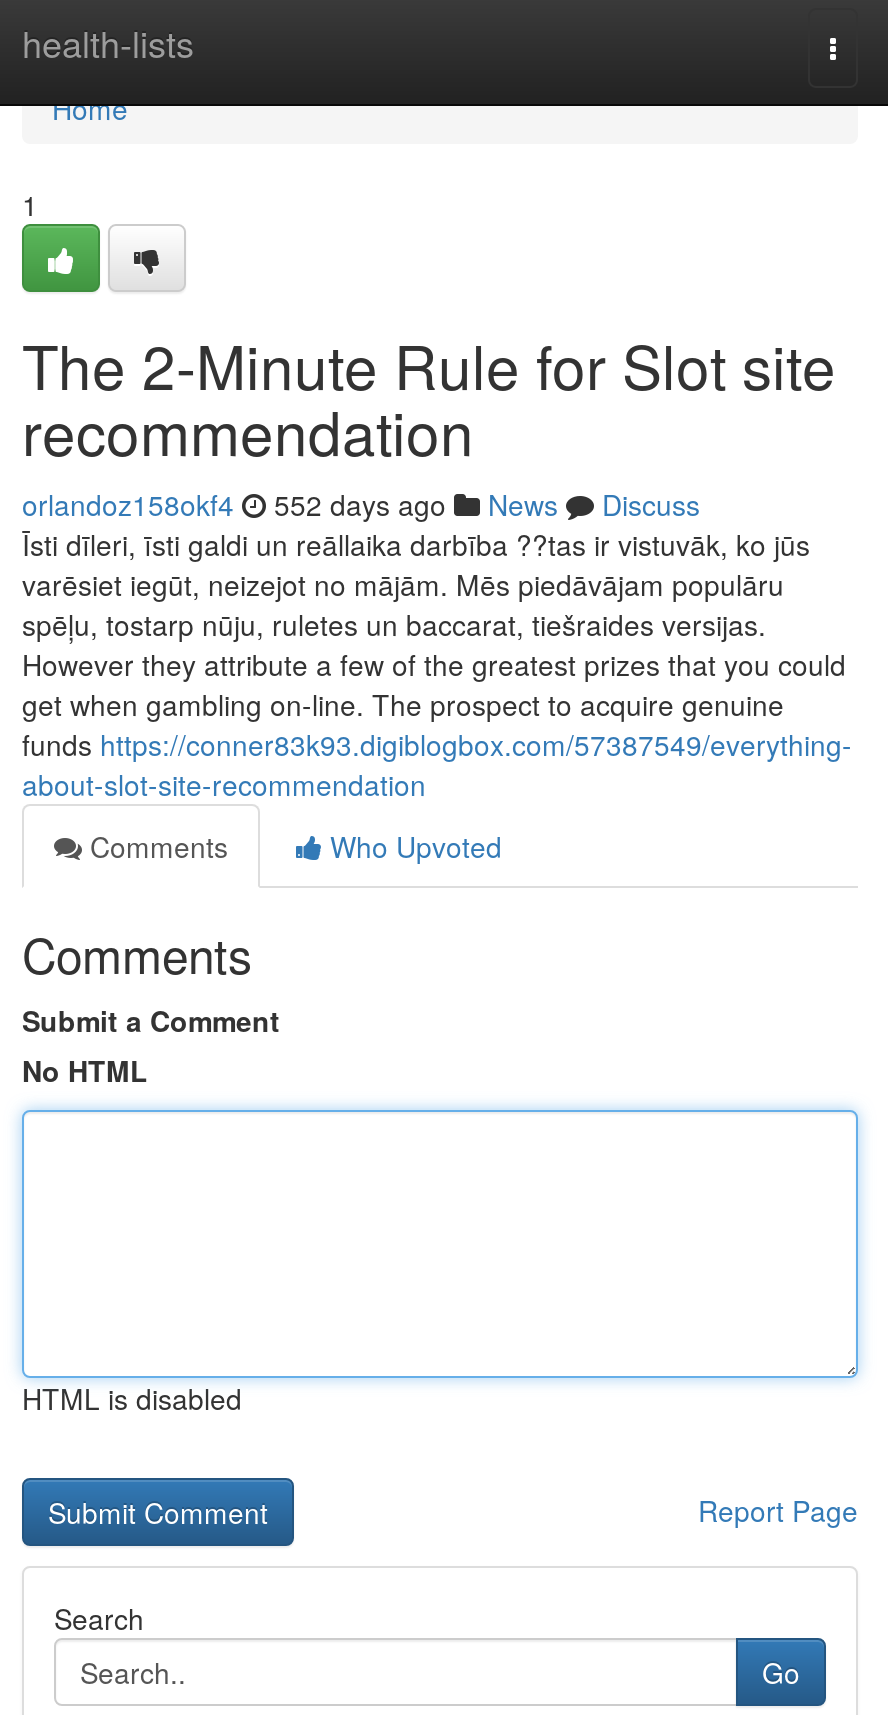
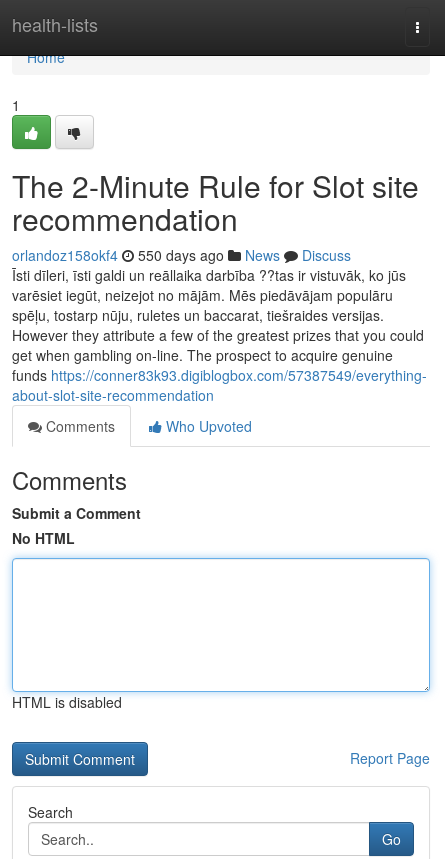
- orlandoz158okf4 552 days ago News Discuss
+ orlandoz158okf4 550 days ago News Discuss
